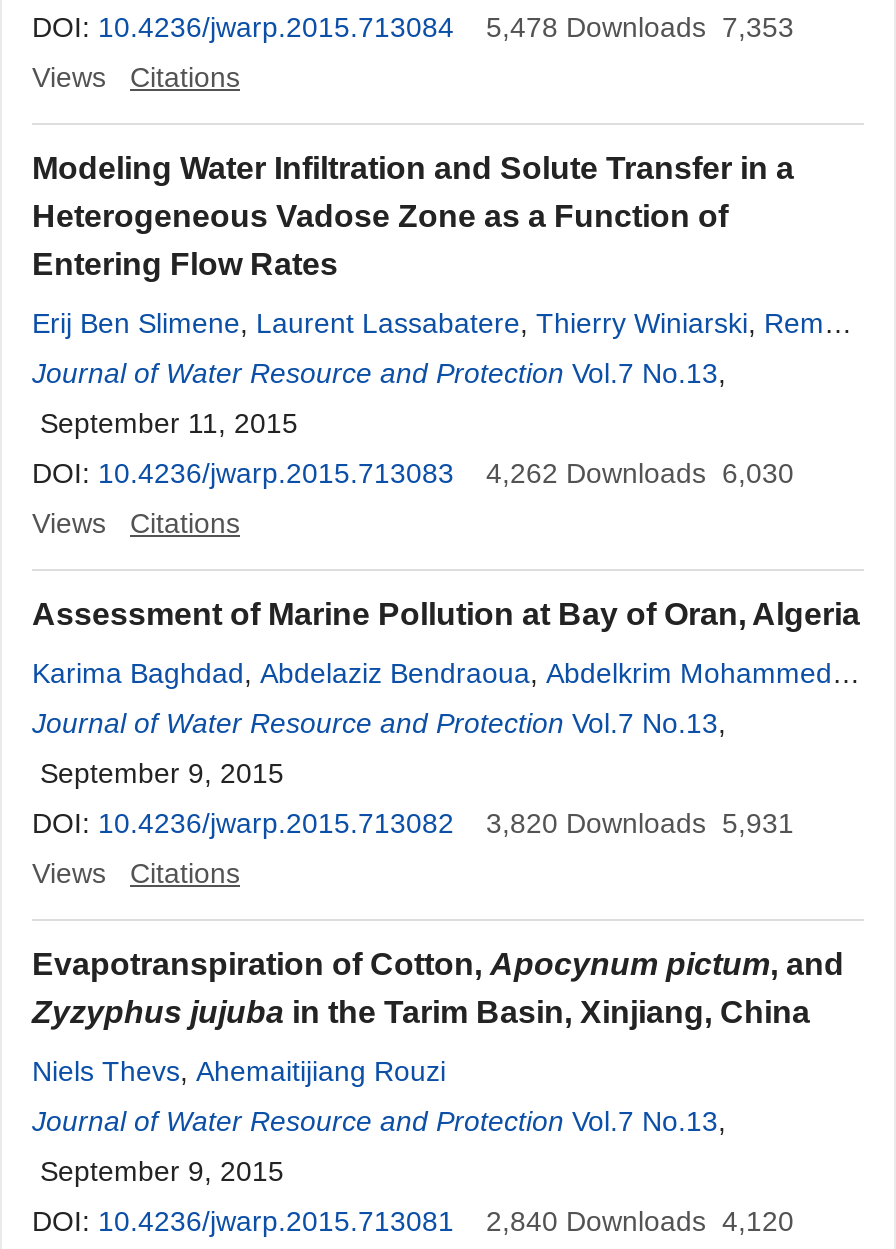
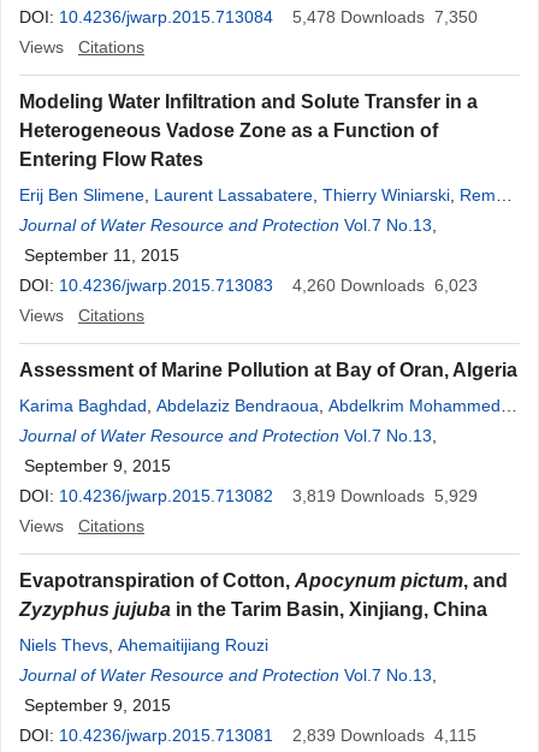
- DOI: 10.4236/jwarp.2015.713084 5,478 Downloads 7,353
+ DOI: 10.4236/jwarp.2015.713084 5,478 Downloads 7,350

- DOI: 10.4236/jwarp.2015.713083 4,262 Downloads 6,030
+ DOI: 10.4236/jwarp.2015.713083 4,260 Downloads 6,023

- DOI: 10.4236/jwarp.2015.713082 3,820 Downloads 5,931
+ DOI: 10.4236/jwarp.2015.713082 3,819 Downloads 5,929

- DOI: 10.4236/jwarp.2015.713081 2,840 Downloads 4,120
+ DOI: 10.4236/jwarp.2015.713081 2,839 Downloads 4,115
